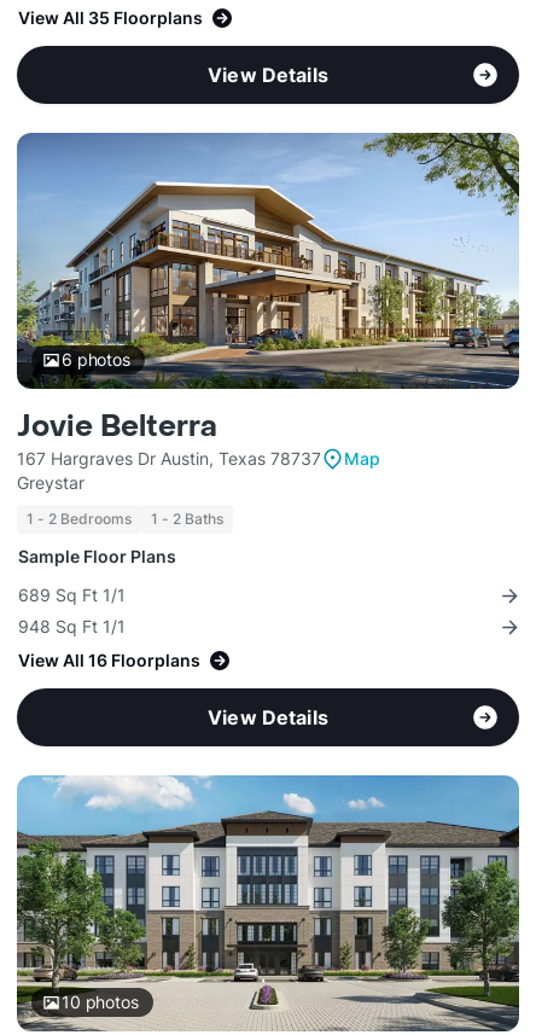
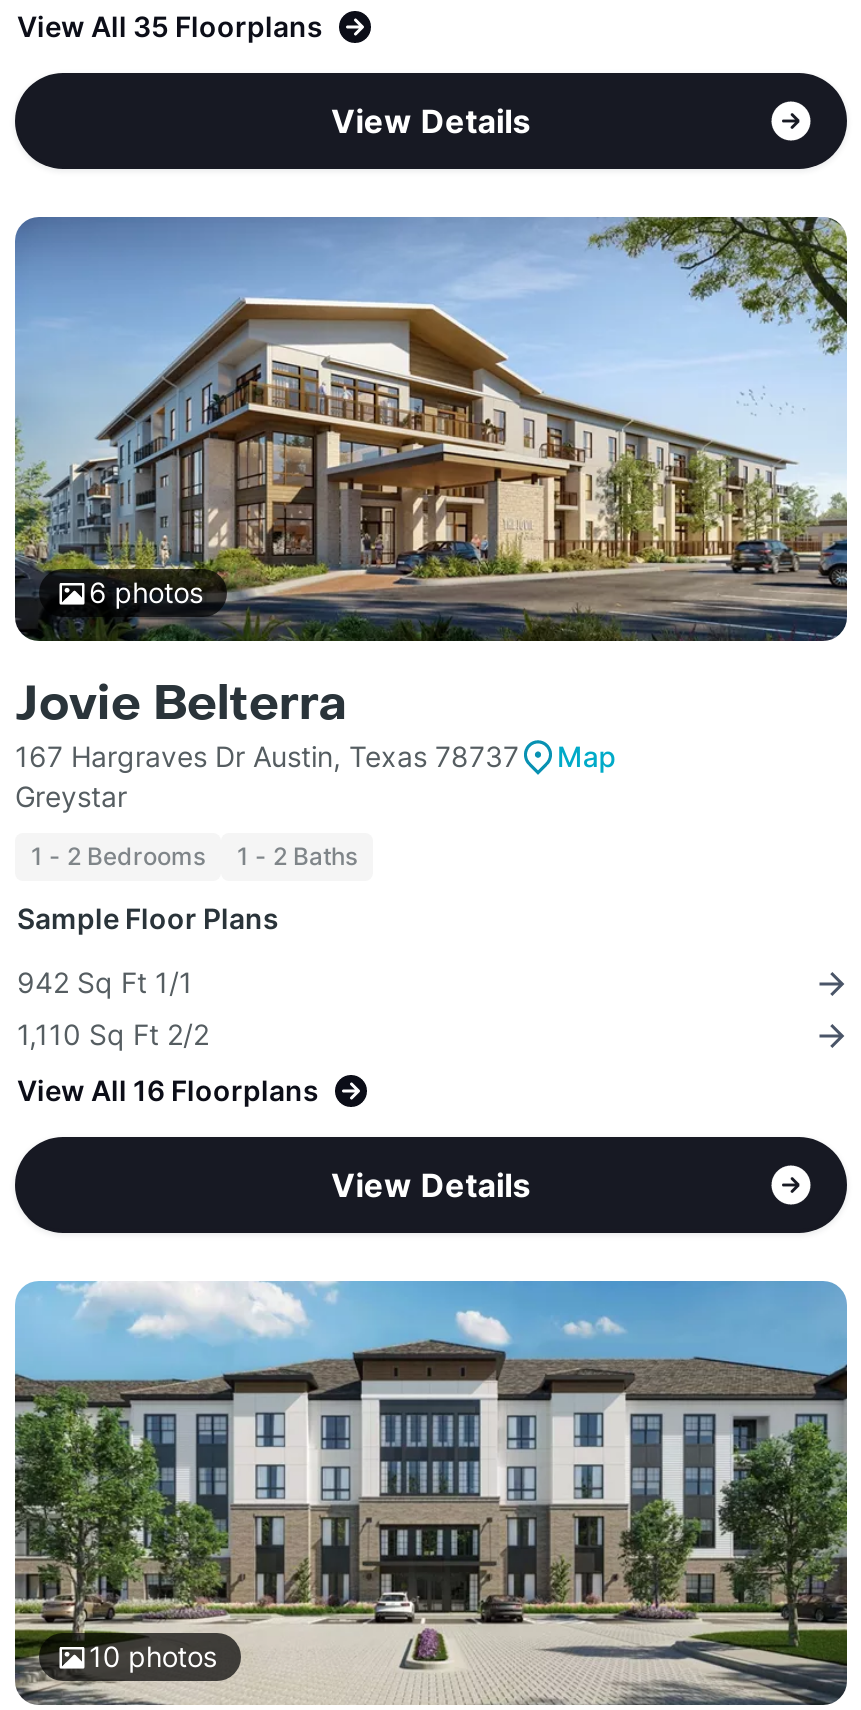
- 689 Sq Ft 1/1
+ 942 Sq Ft 1/1

- 948 Sq Ft 1/1
+ 1,110 Sq Ft 2/2
